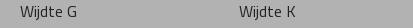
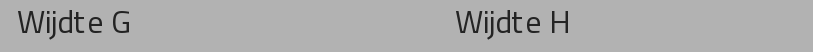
- Wijdte K
+ Wijdte H
